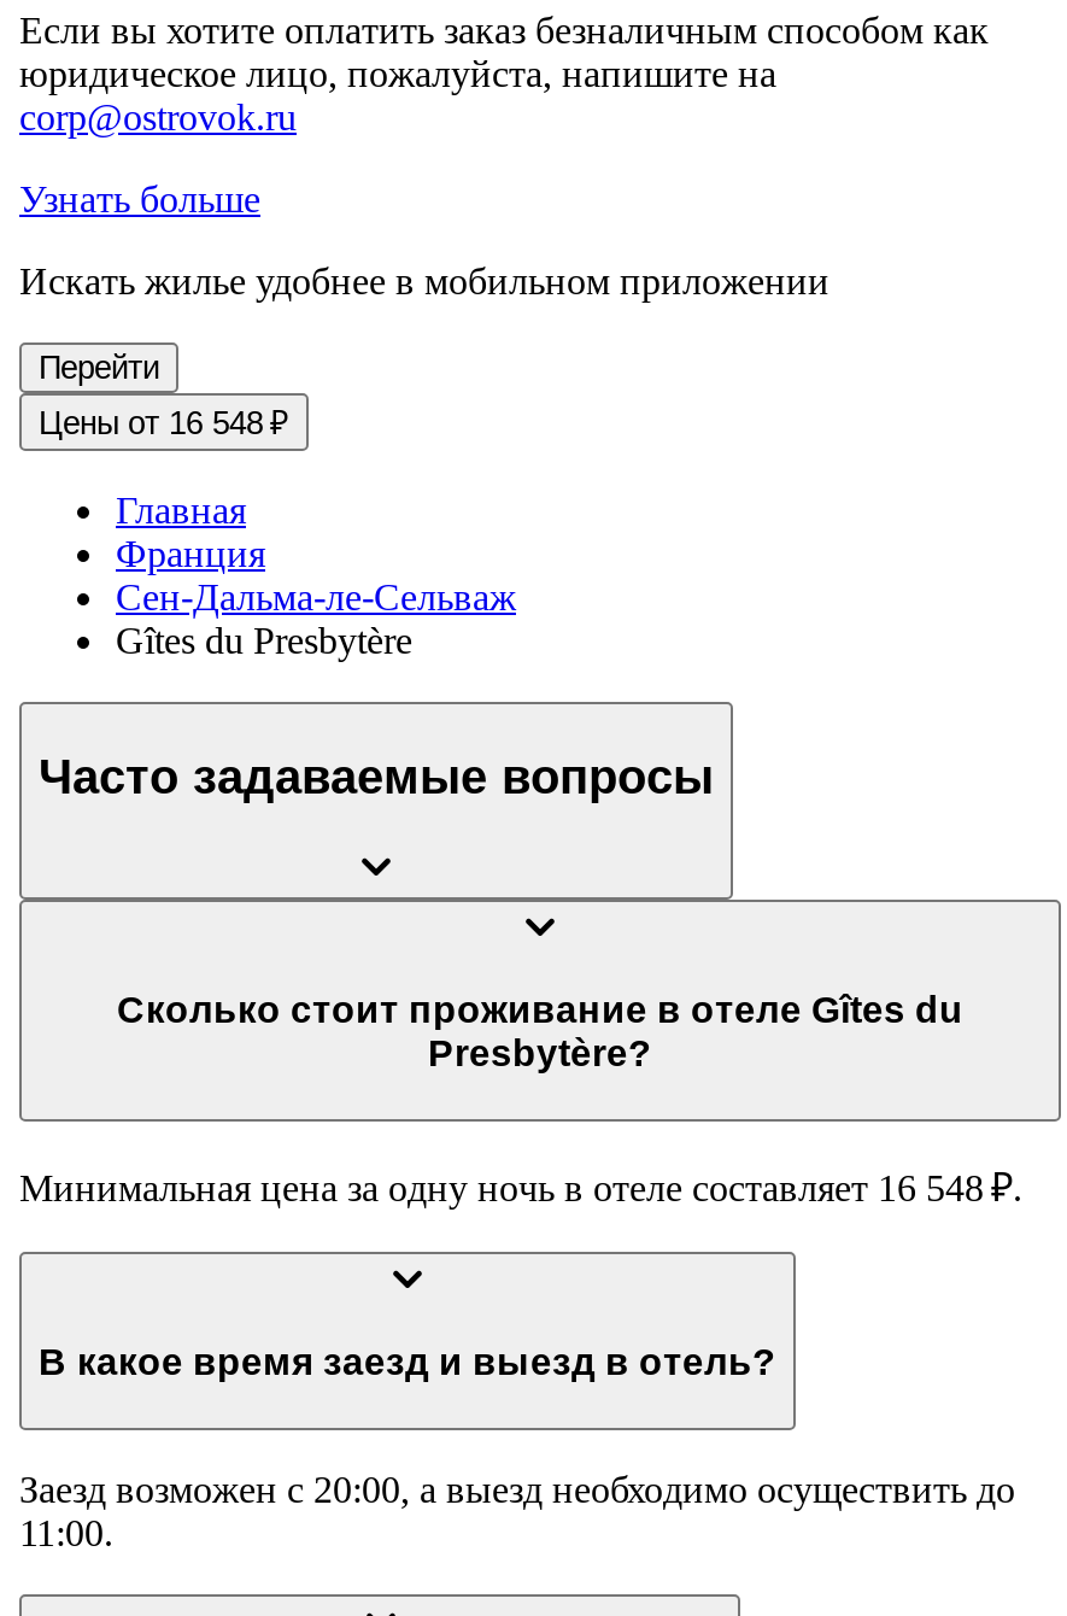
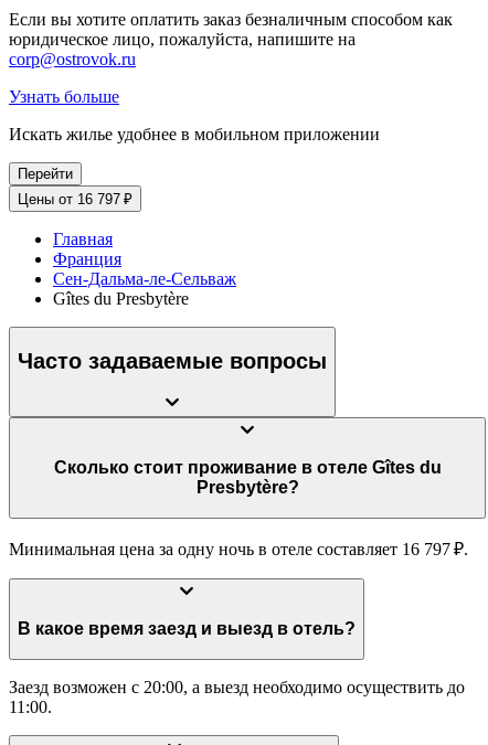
- Цены от 16 548 ₽
+ Цены от 16 797 ₽

- Минимальная цена за одну ночь в отеле составляет 16 548 ₽.
+ Минимальная цена за одну ночь в отеле составляет 16 797 ₽.
